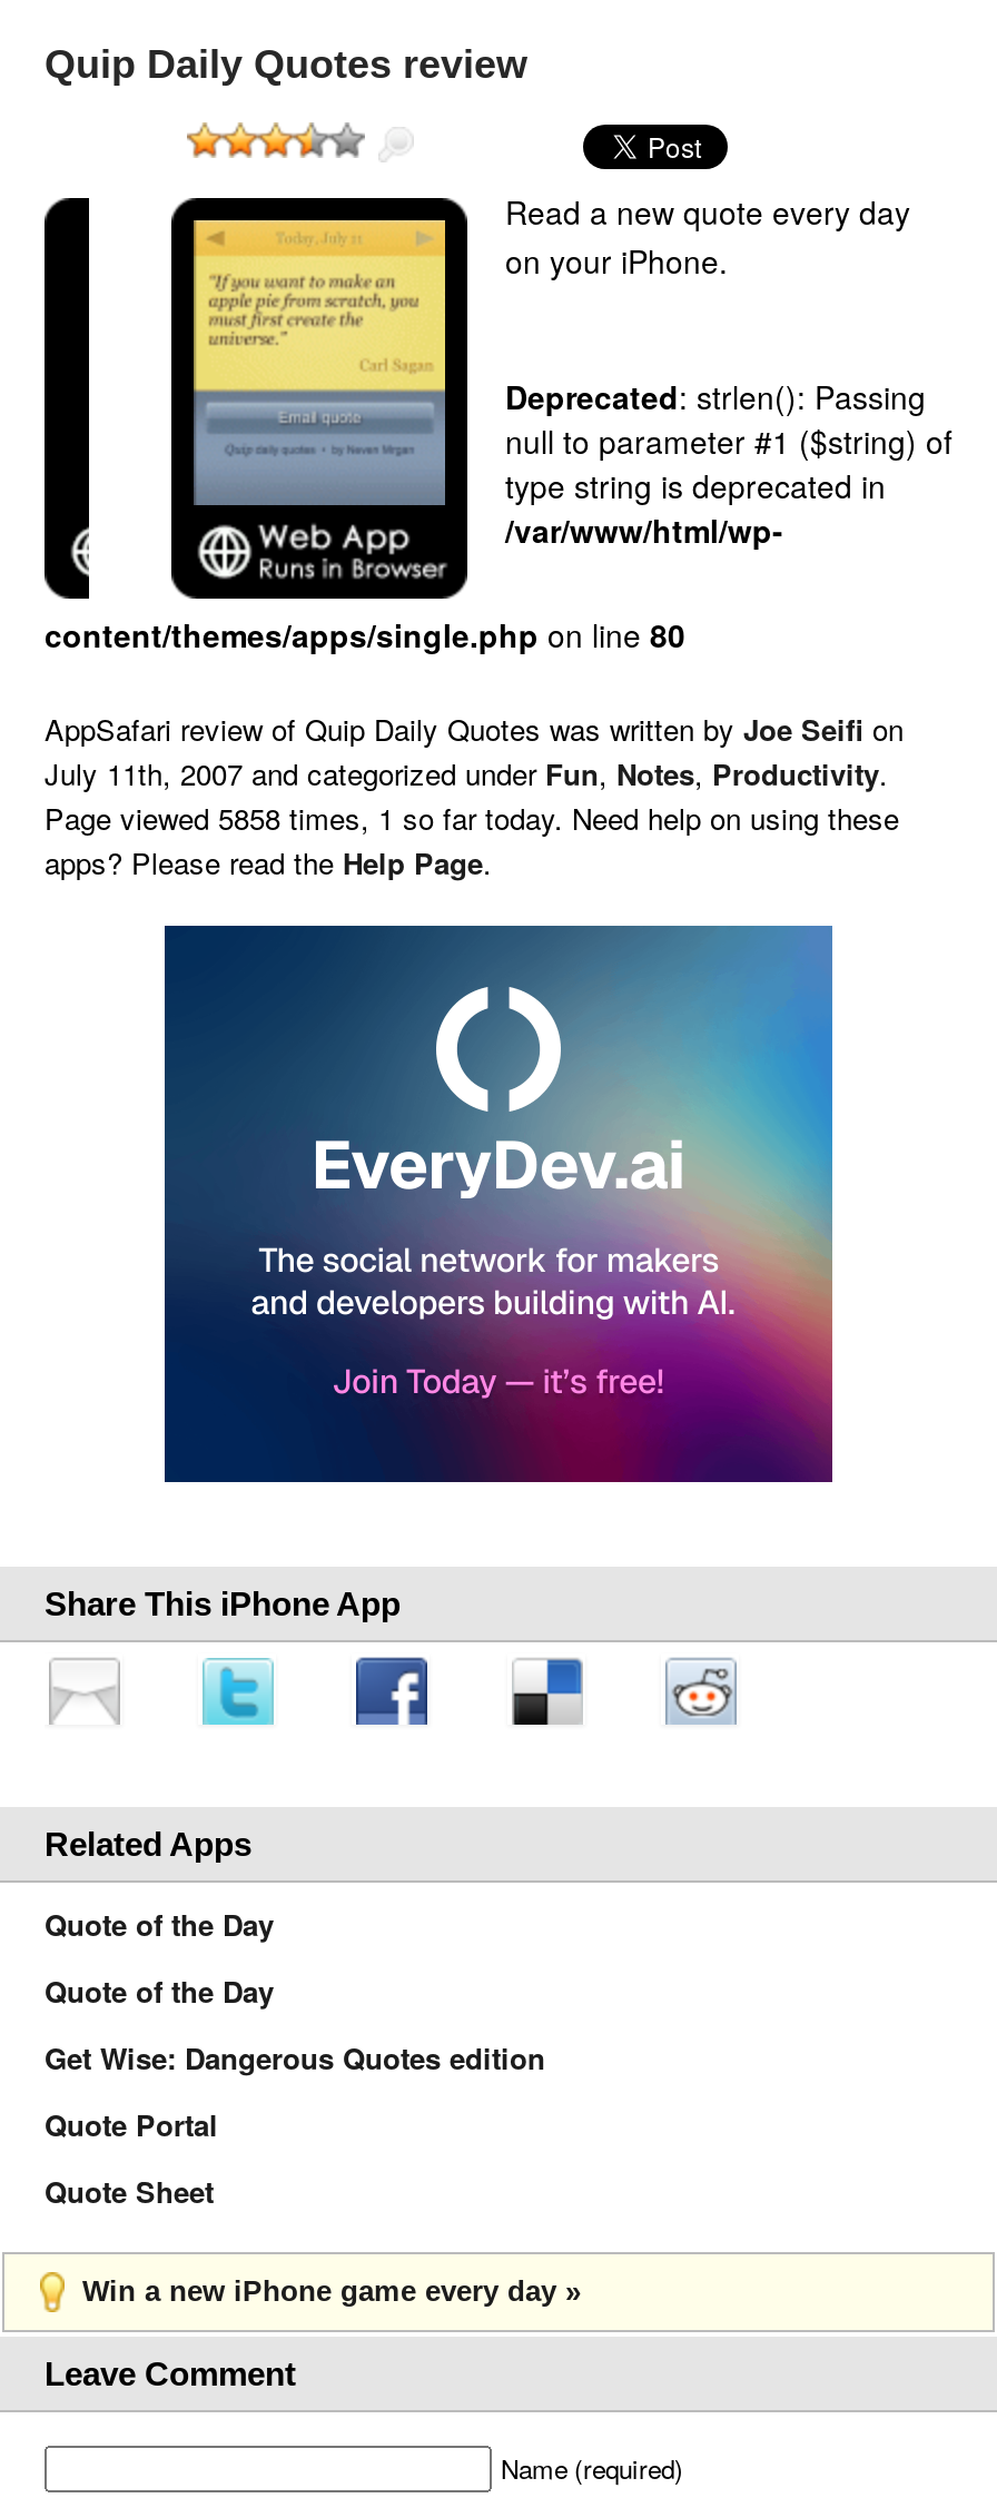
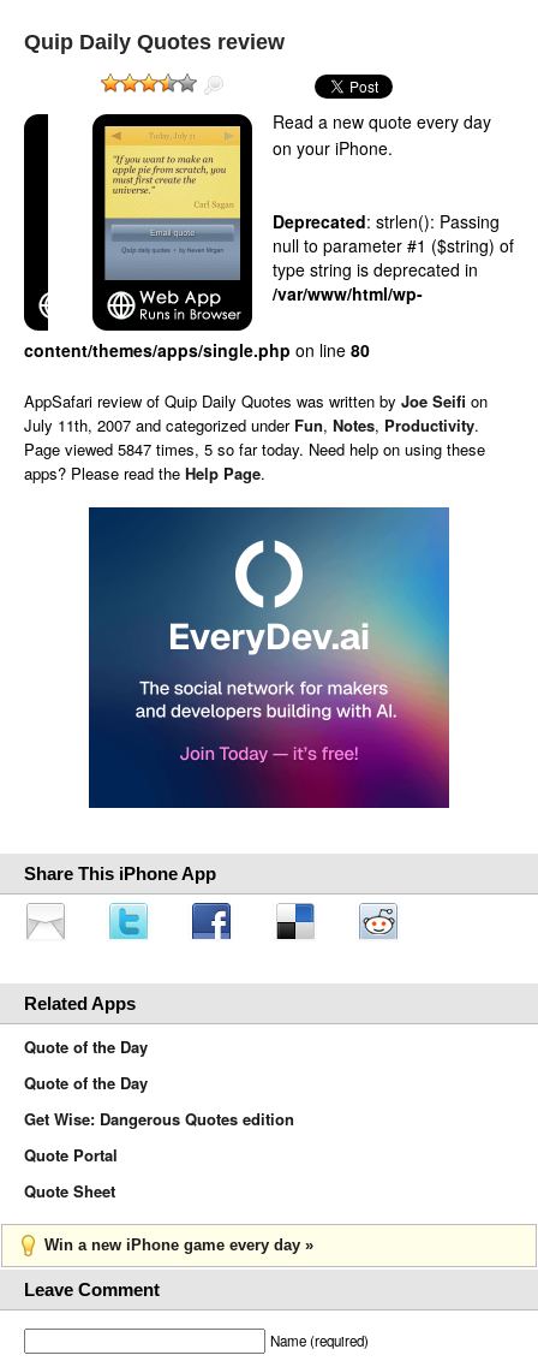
- Page viewed 5858 times, 1 so far today. Need help on using these
+ Page viewed 5847 times, 5 so far today. Need help on using these
